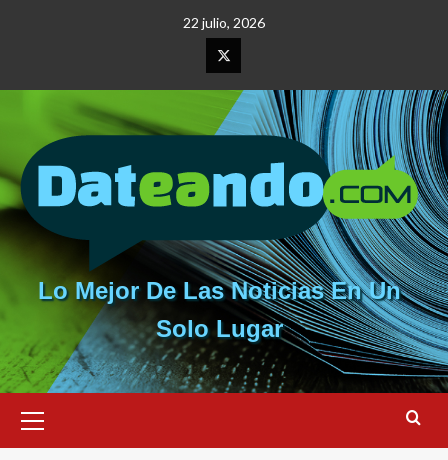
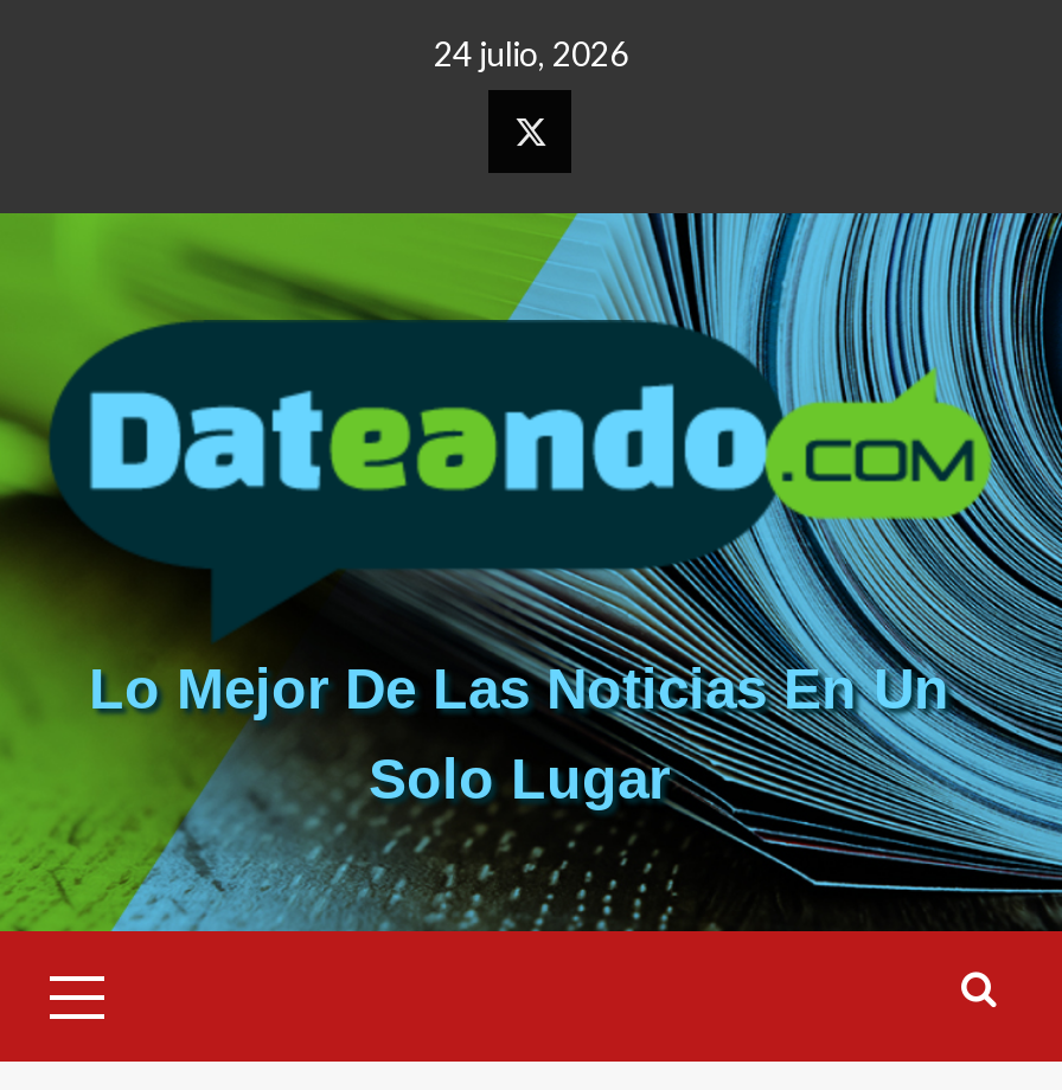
- 22 julio, 2026
+ 24 julio, 2026
